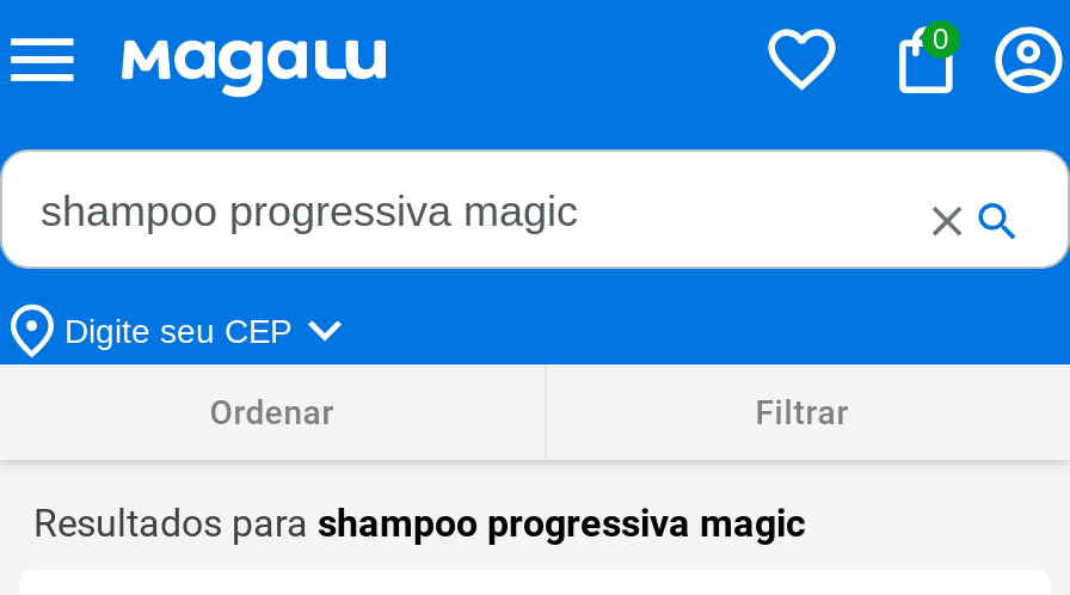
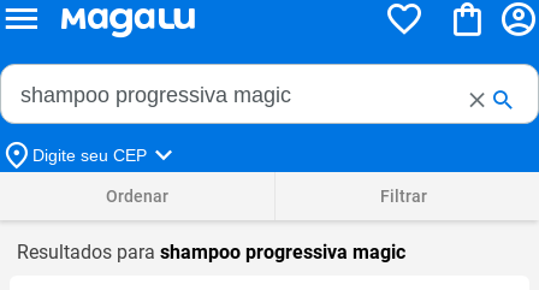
- 0
